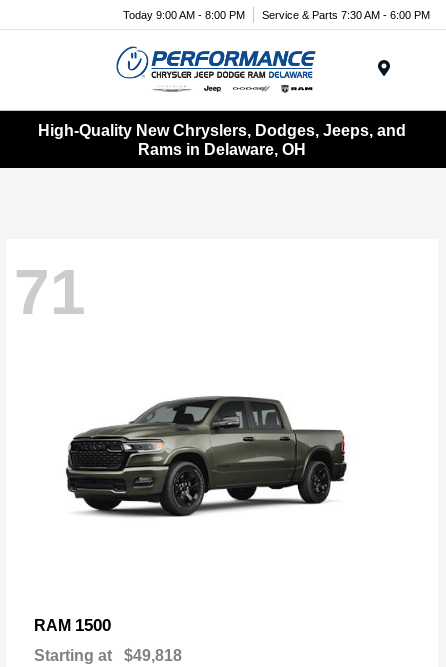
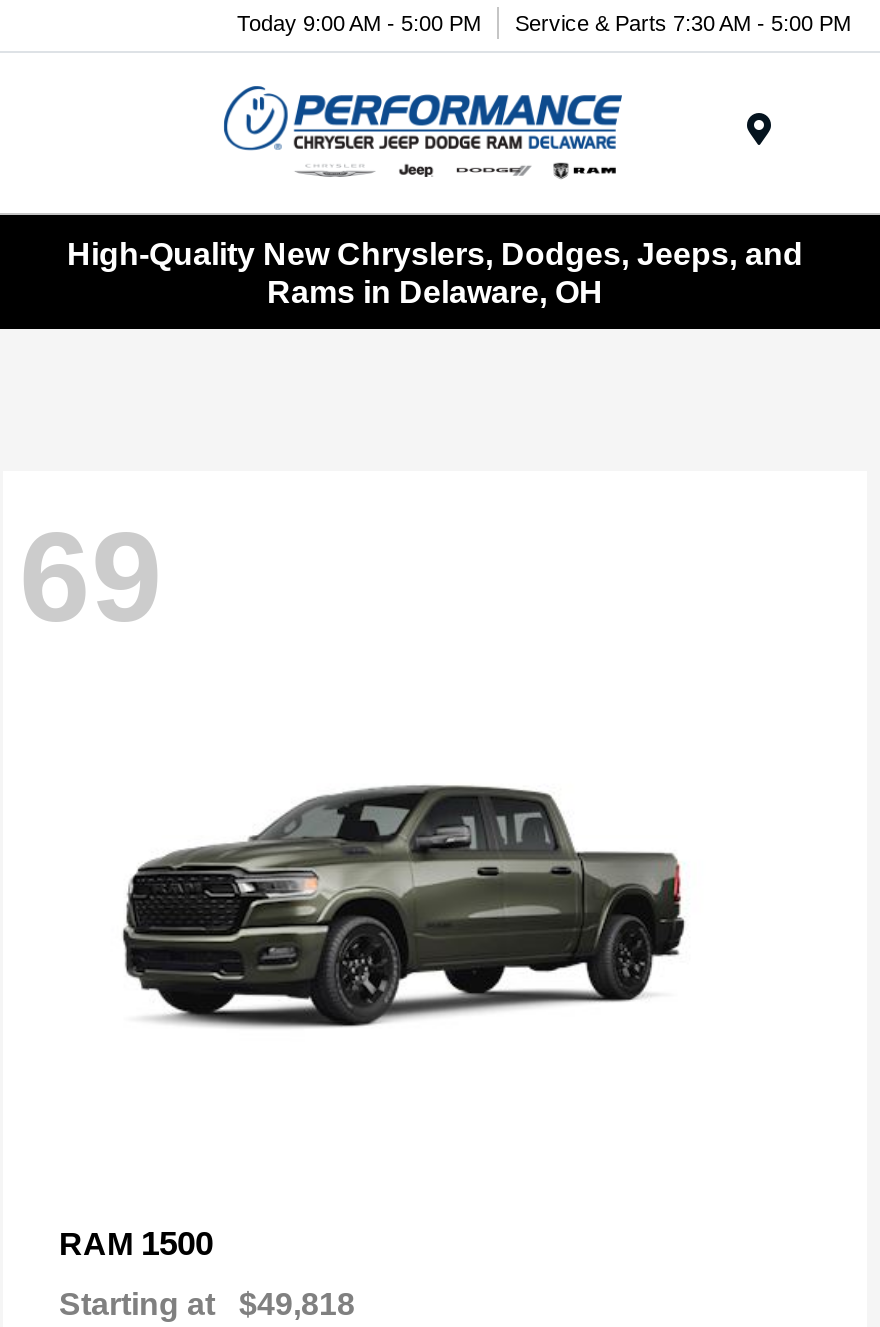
- Today 9:00 AM - 8:00 PM
+ Today 9:00 AM - 5:00 PM

- Service & Parts 7:30 AM - 6:00 PM
+ Service & Parts 7:30 AM - 5:00 PM

- 71
+ 69
